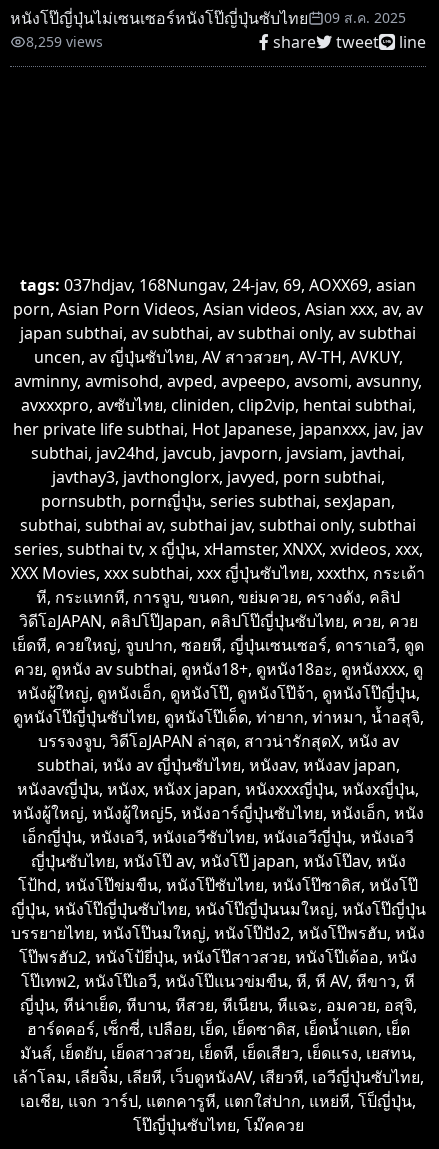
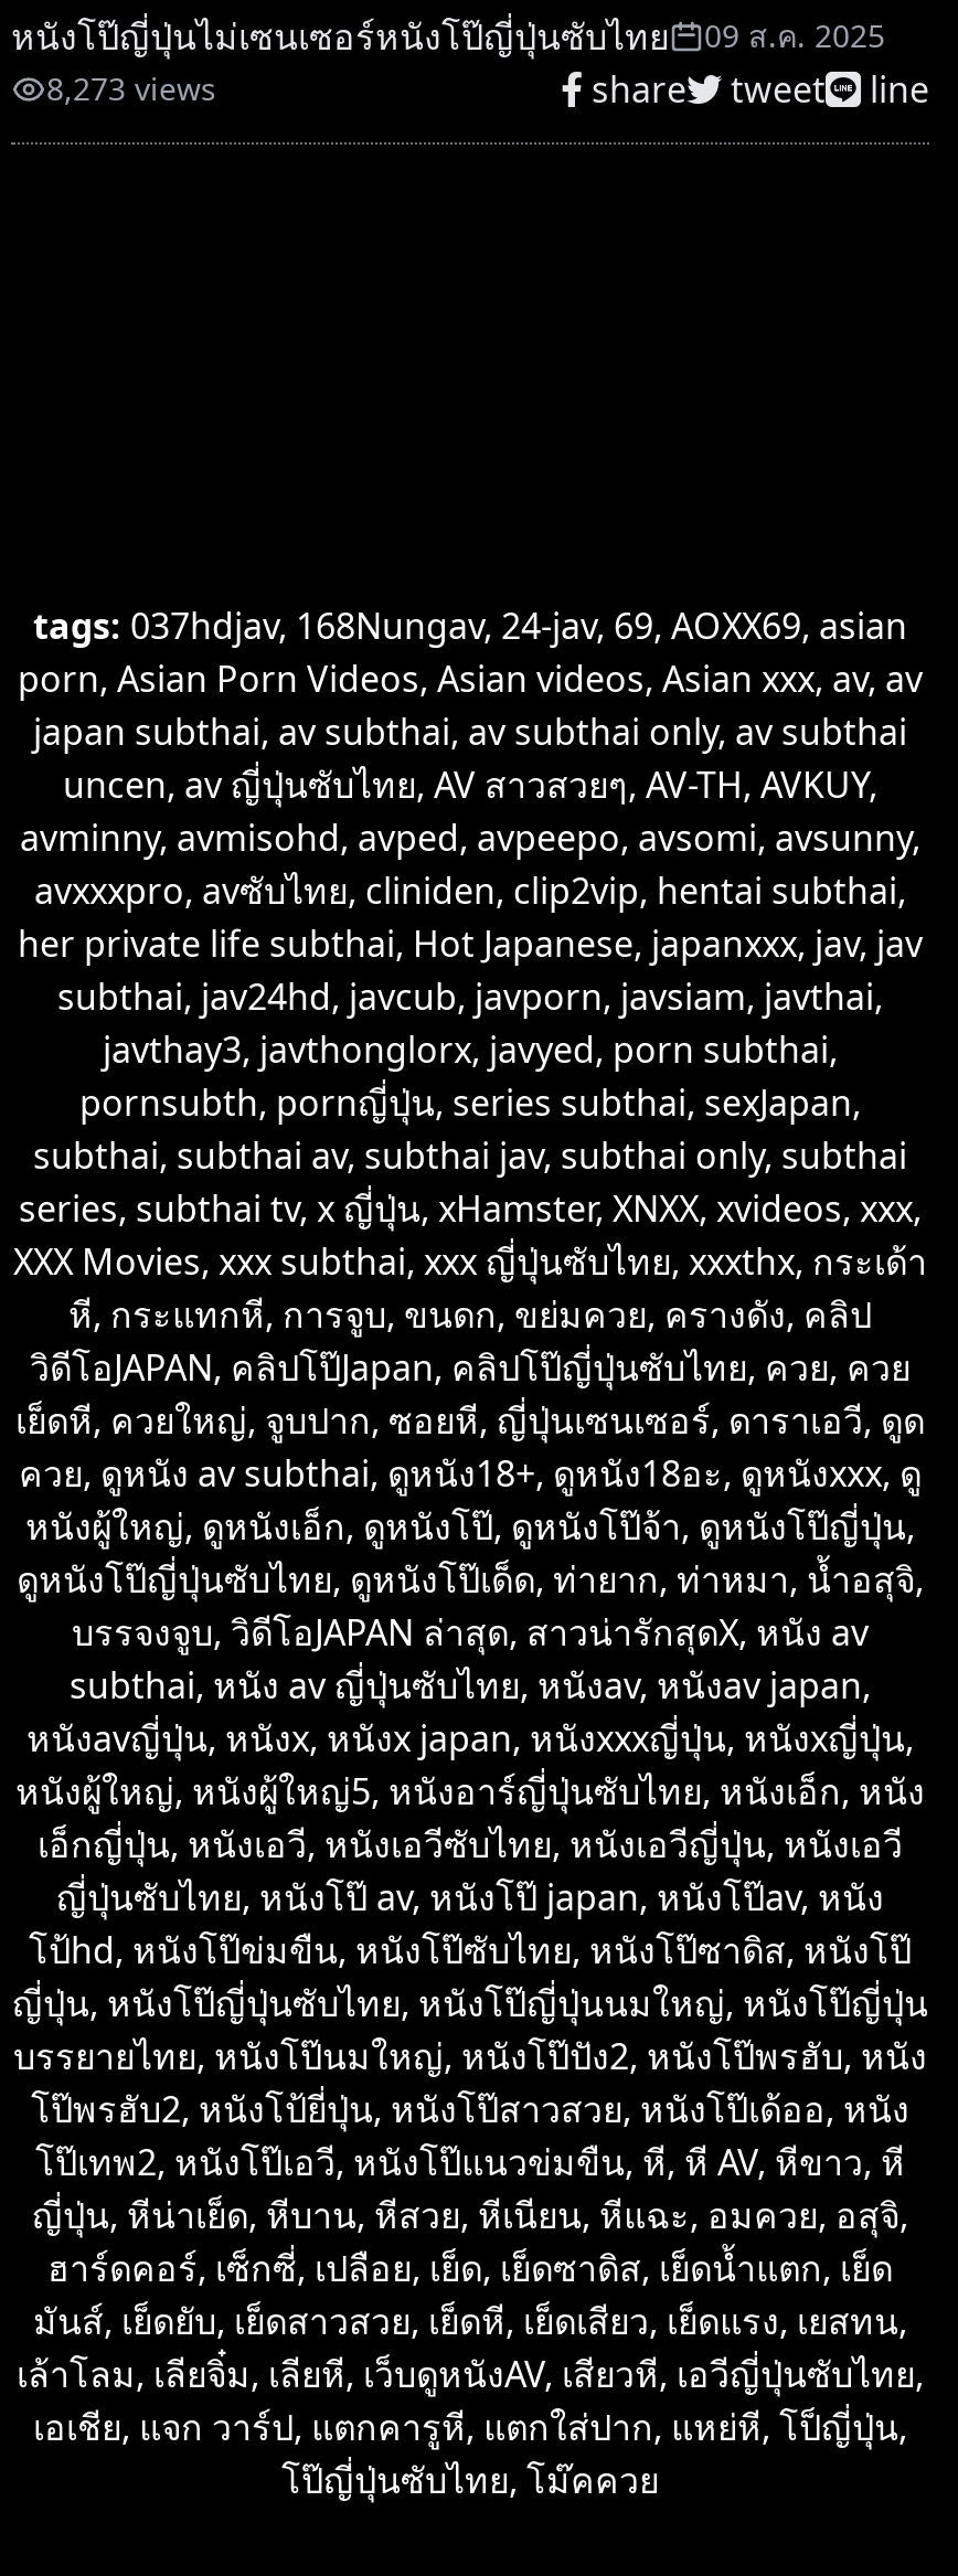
- 8,259 views
+ 8,273 views
